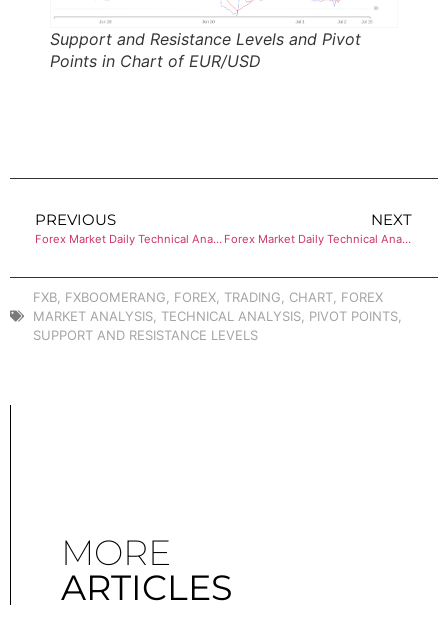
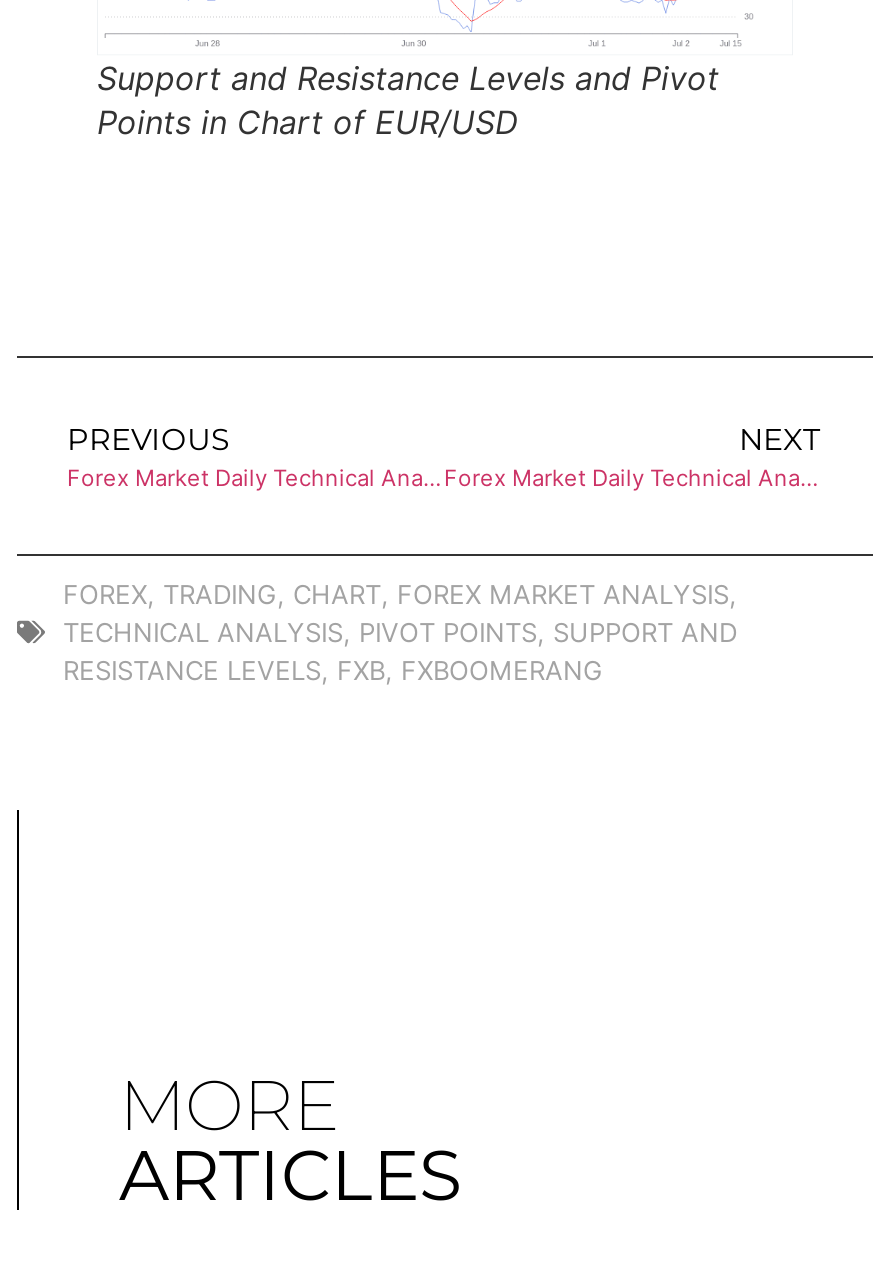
- FXB, FXBOOMERANG, FOREX, TRADING, CHART, FOREX
- MARKET ANALYSIS, TECHNICAL ANALYSIS, PIVOT POINTS,
- SUPPORT AND RESISTANCE LEVELS
+ FOREX, TRADING, CHART, FOREX MARKET ANALYSIS,
+ TECHNICAL ANALYSIS, PIVOT POINTS, SUPPORT AND
+ RESISTANCE LEVELS, FXB, FXBOOMERANG
